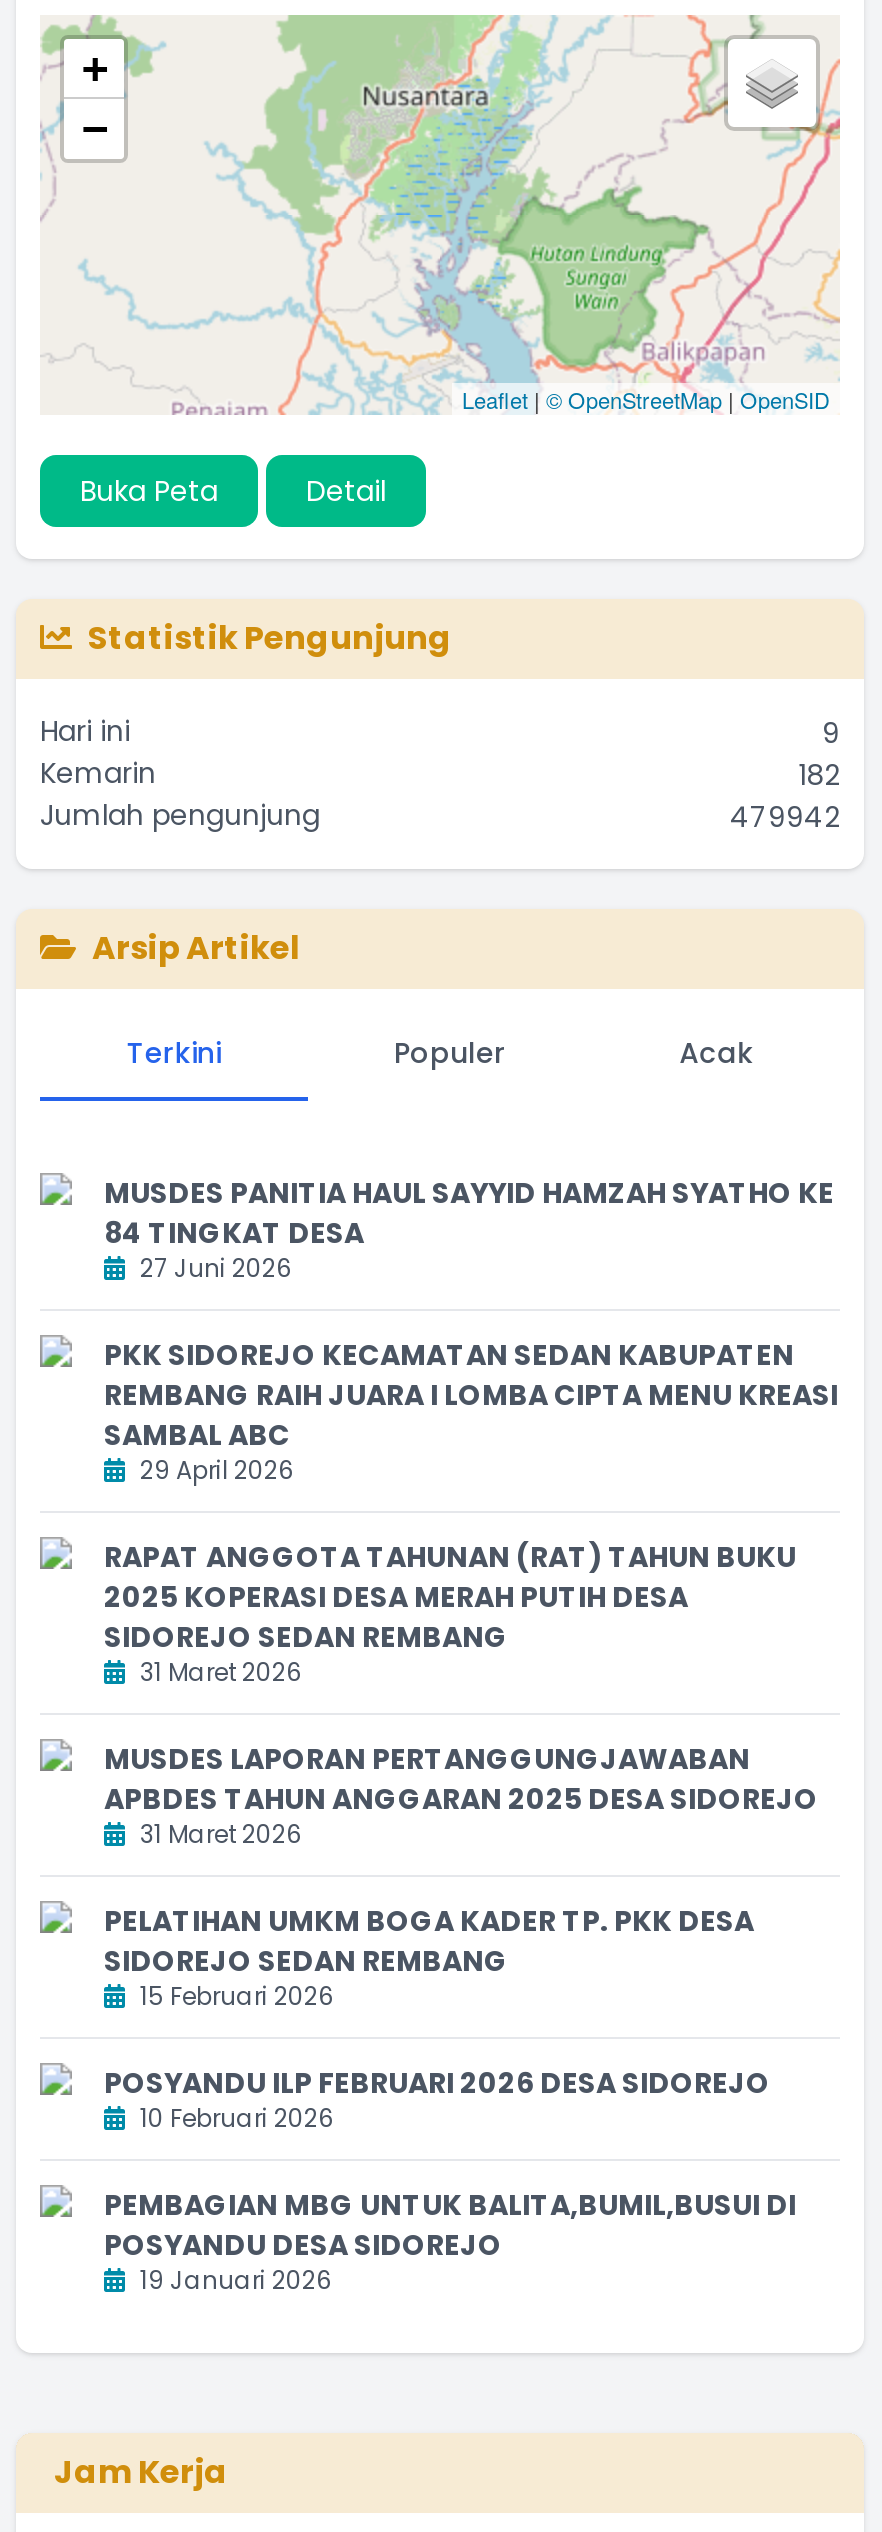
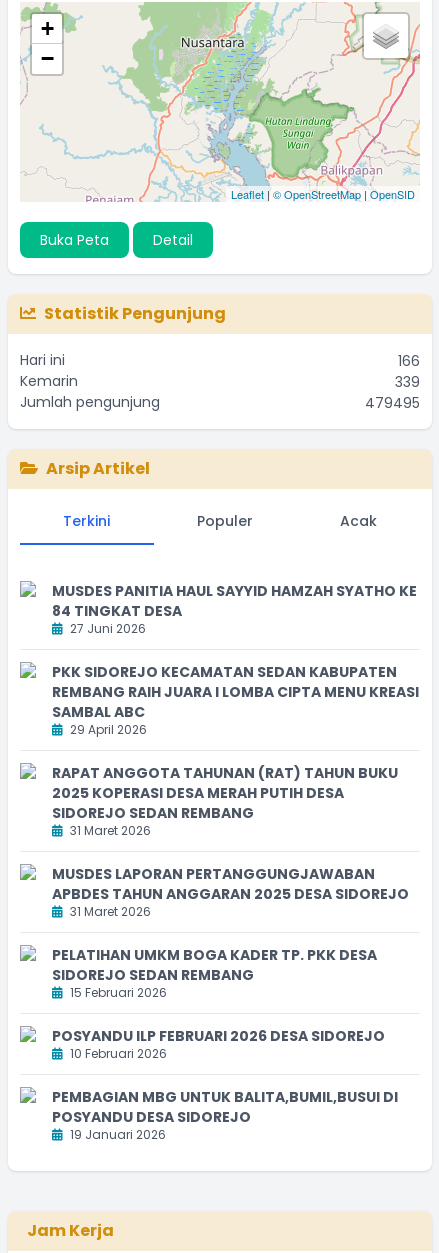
- 9
+ 166

- 182
+ 339

- 479942
+ 479495
